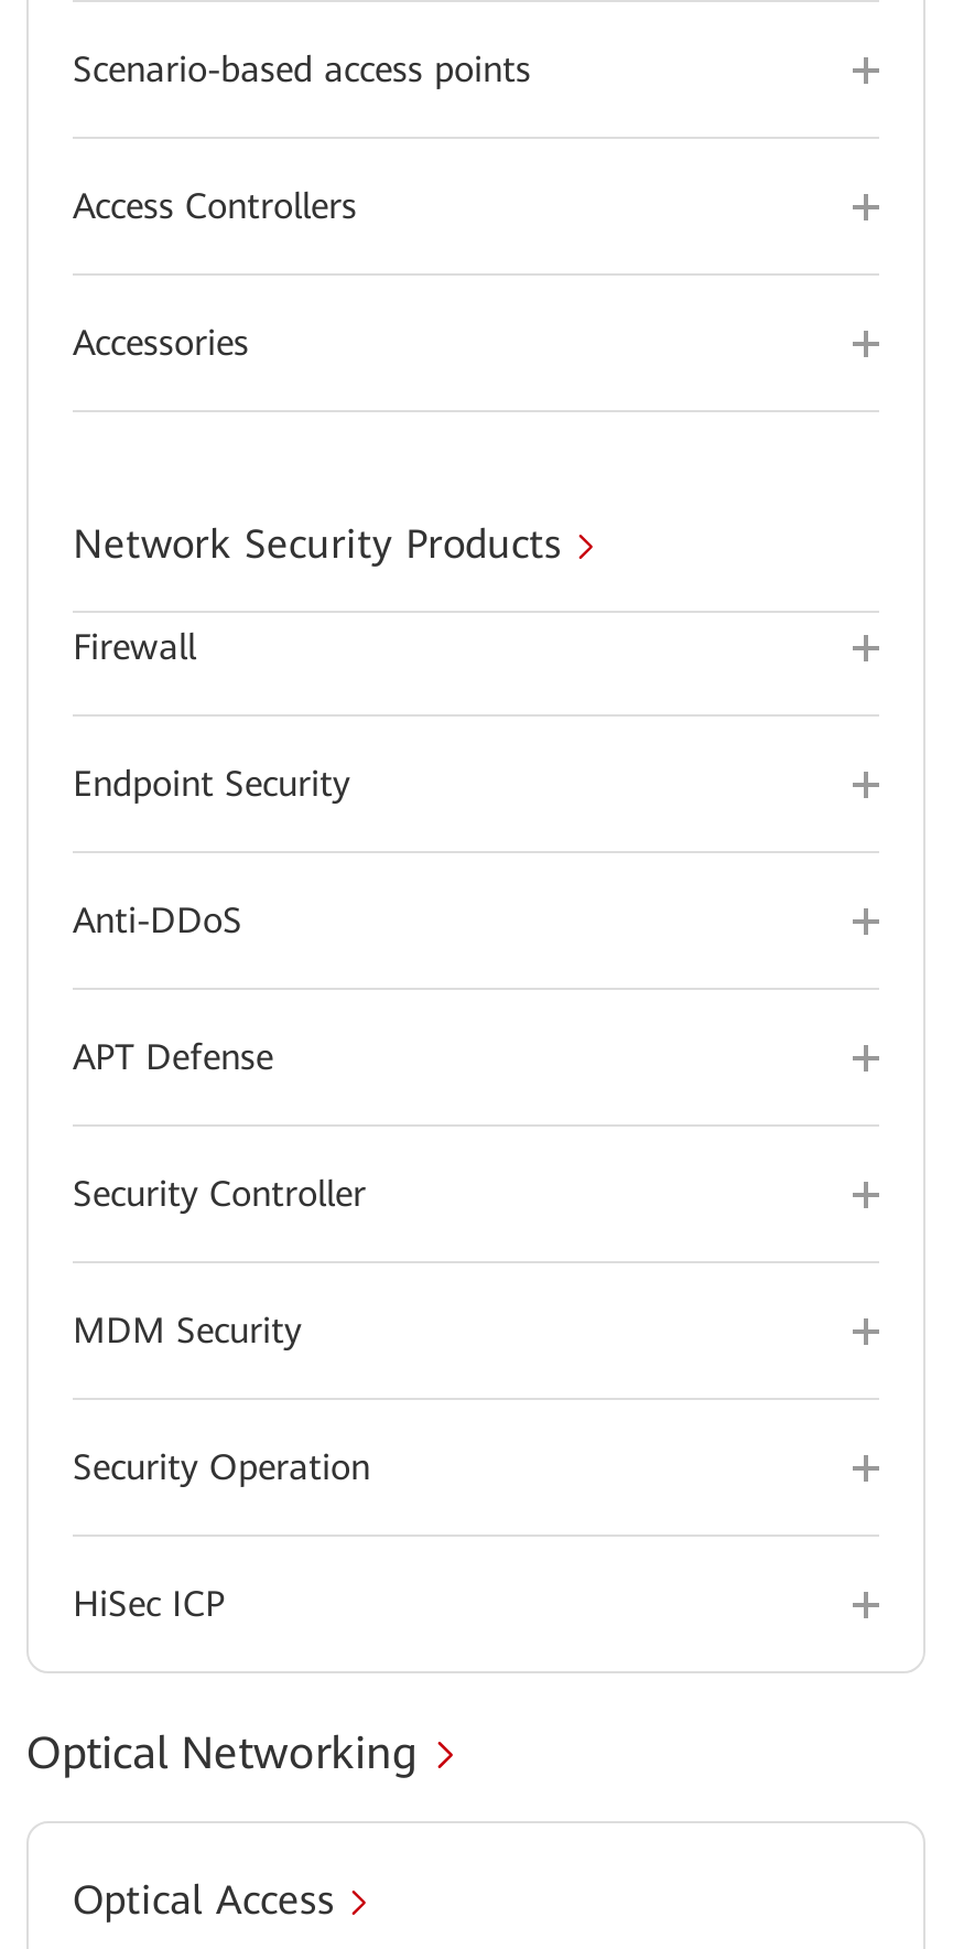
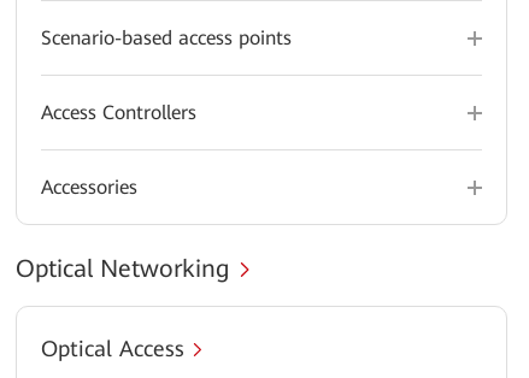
- Network Security Products
- Firewall
- Endpoint Security
- Anti-DDoS
- APT Defense
- Security Controller
- MDM Security
- Security Operation
- HiSec ICP
